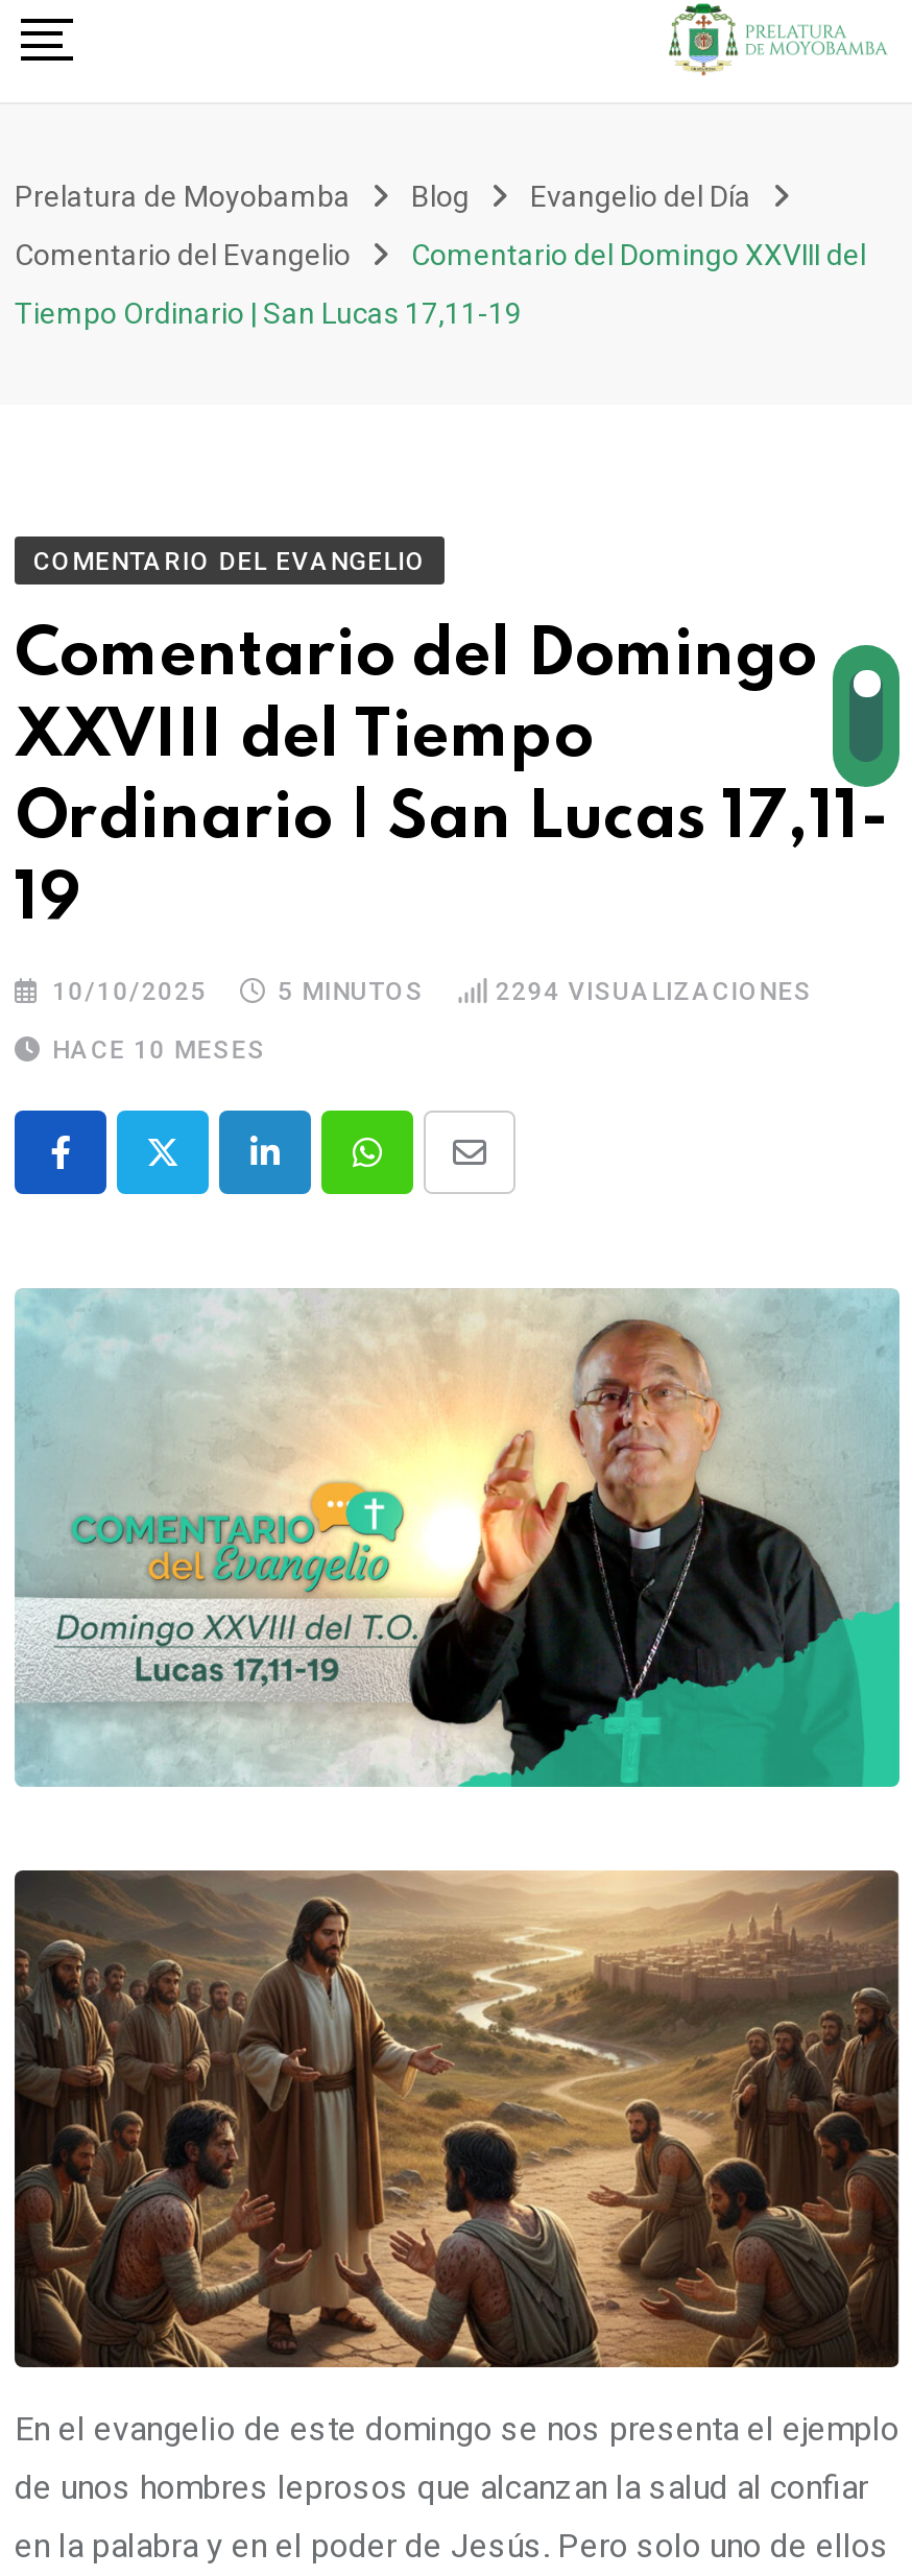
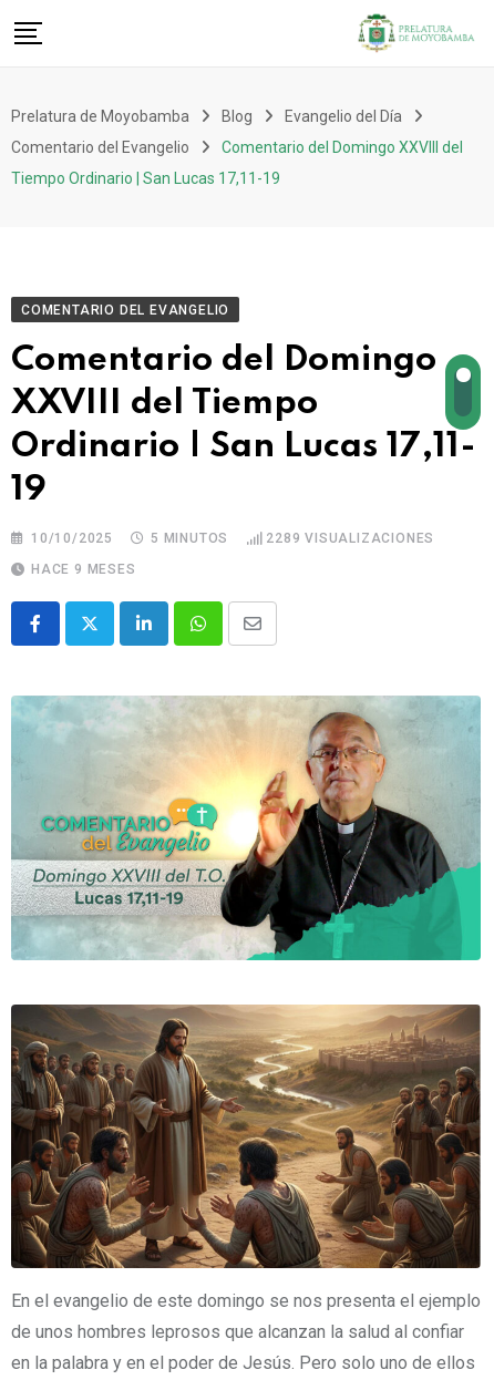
- 2294 VISUALIZACIONES
+ 2289 VISUALIZACIONES

- HACE 10 MESES
+ HACE 9 MESES
